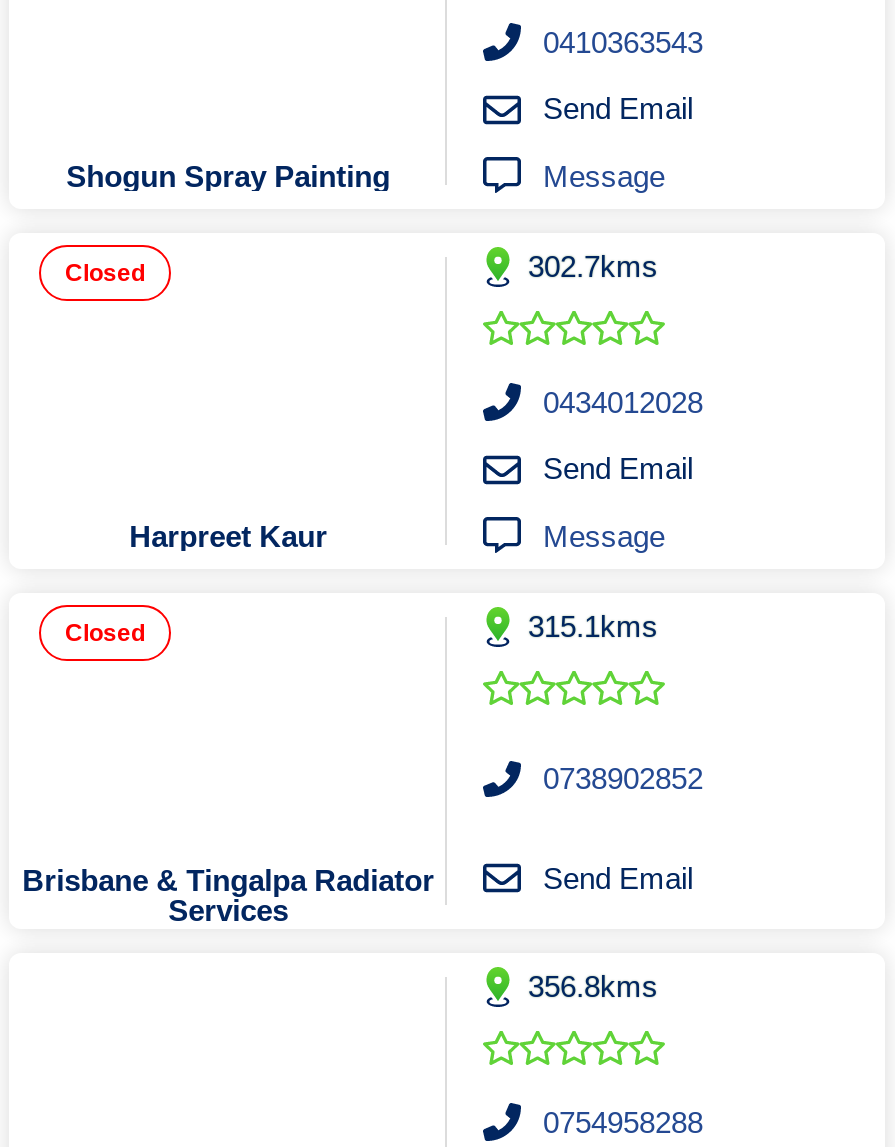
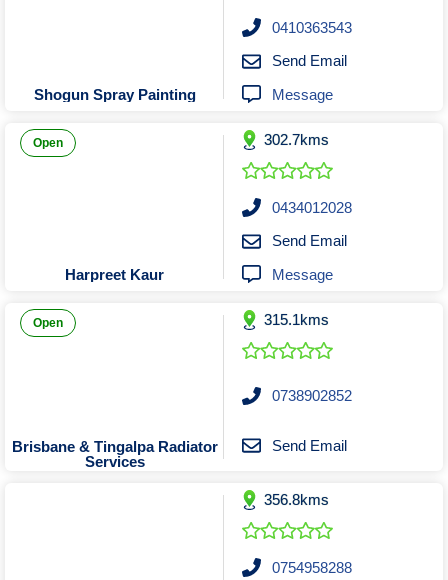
- Closed
+ Open

- Closed
+ Open
